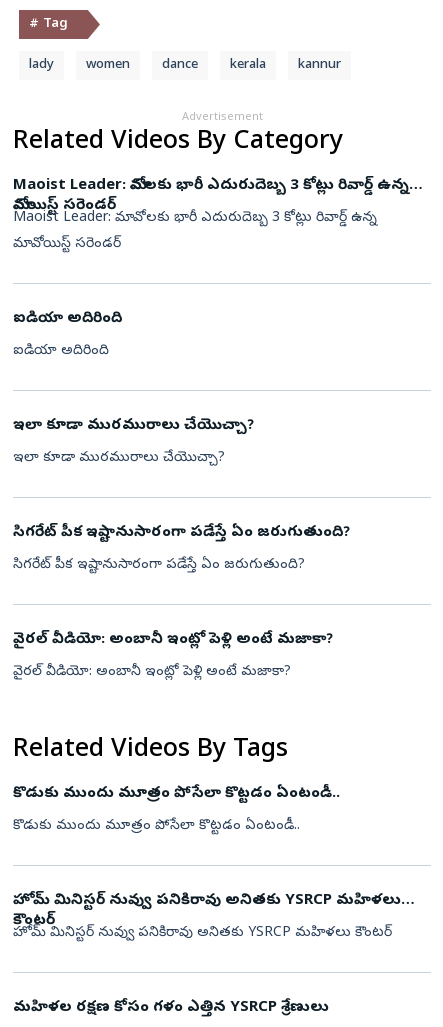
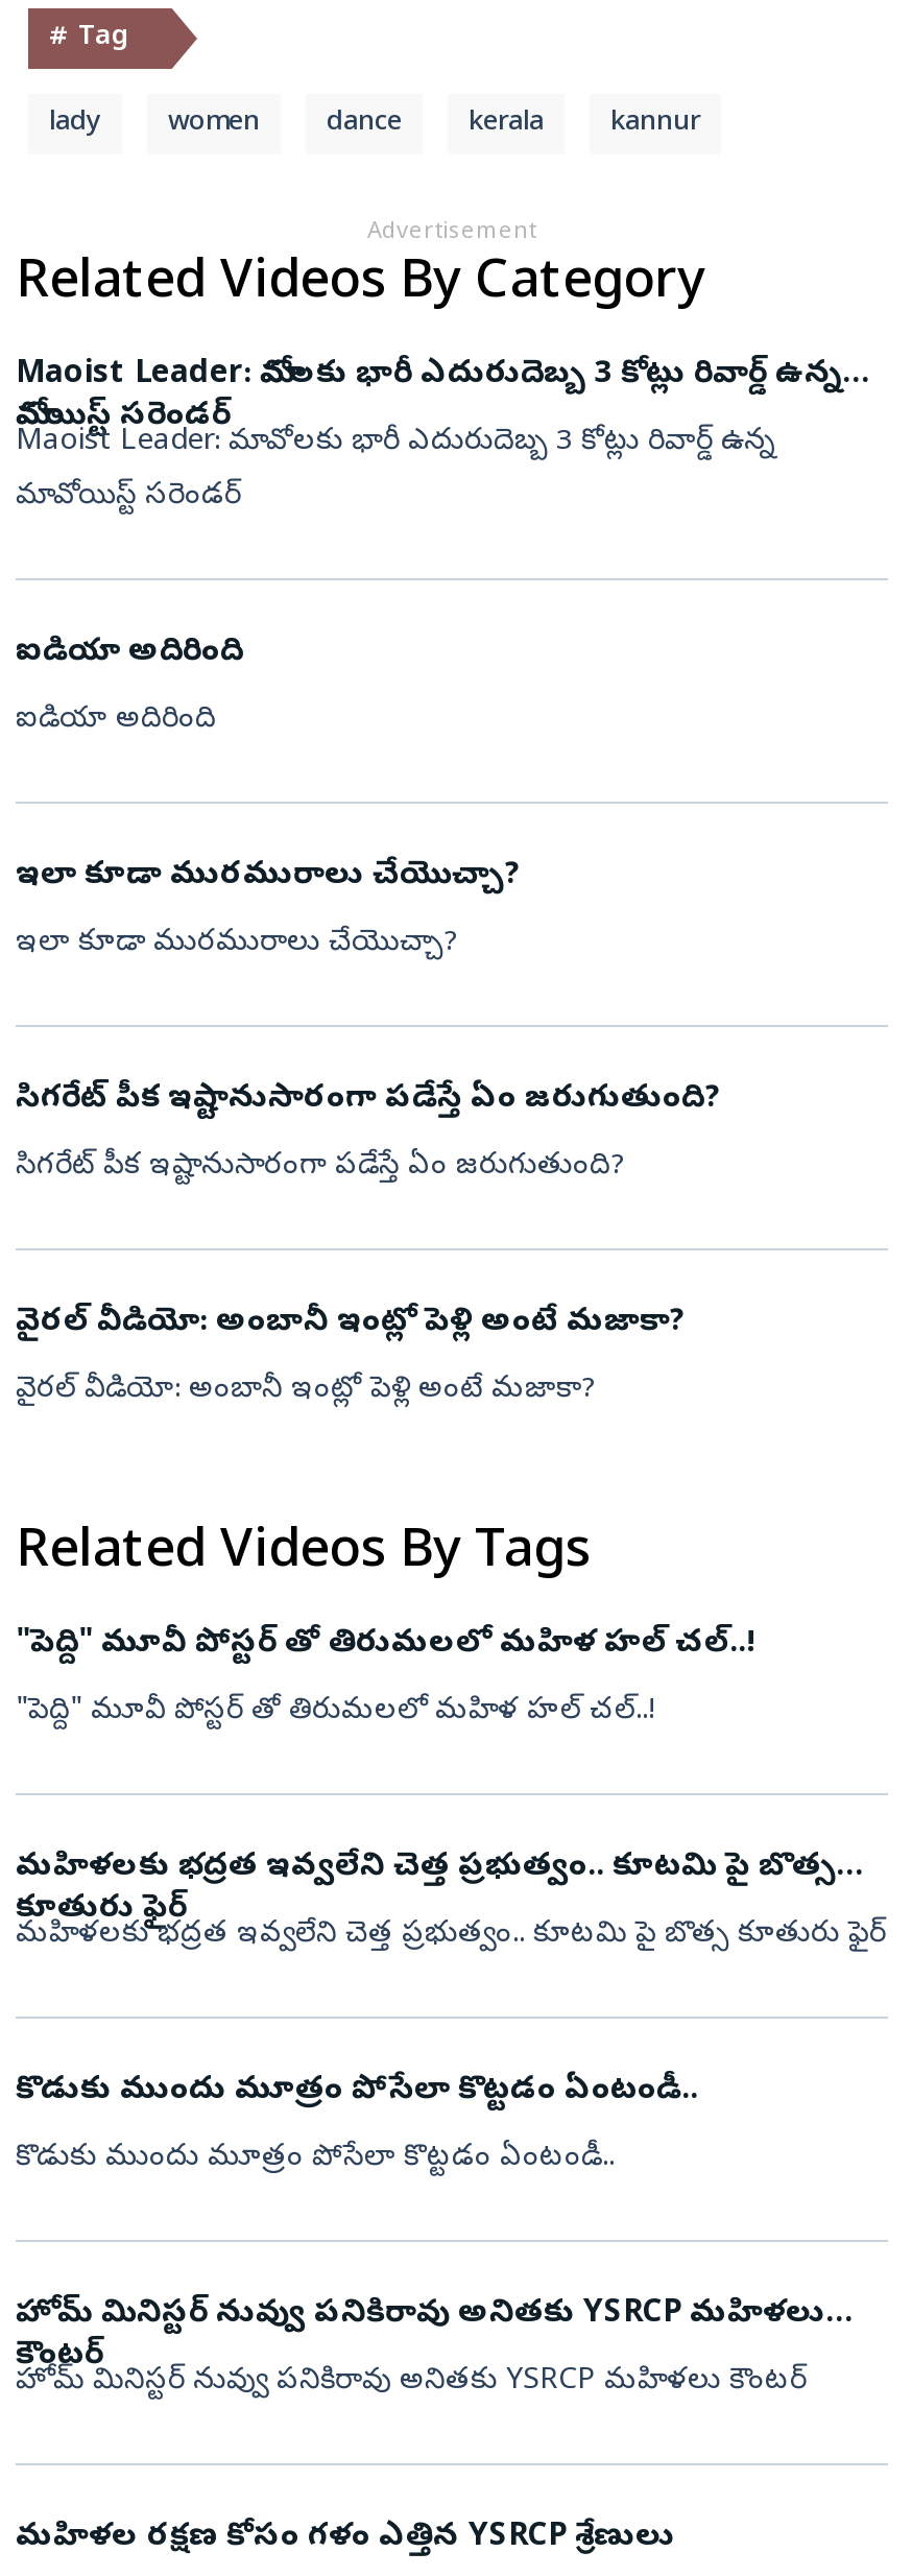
+ "పెద్ది" మూవీ పోస్టర్ తో తిరుమలలో మహిళ హల్ చల్..!
+ "పెద్ది" మూవీ పోస్టర్ తో తిరుమలలో మహిళ హల్ చల్..!

+ మహిళలకు భద్రత ఇవ్వలేని చెత్త ప్రభుత్వం.. కూటమి పై బొత్స
+ కూతురు ఫైర్
+ మహిళలకు భద్రత ఇవ్వలేని చెత్త ప్రభుత్వం.. కూటమి పై బొత్స కూతురు ఫైర్
